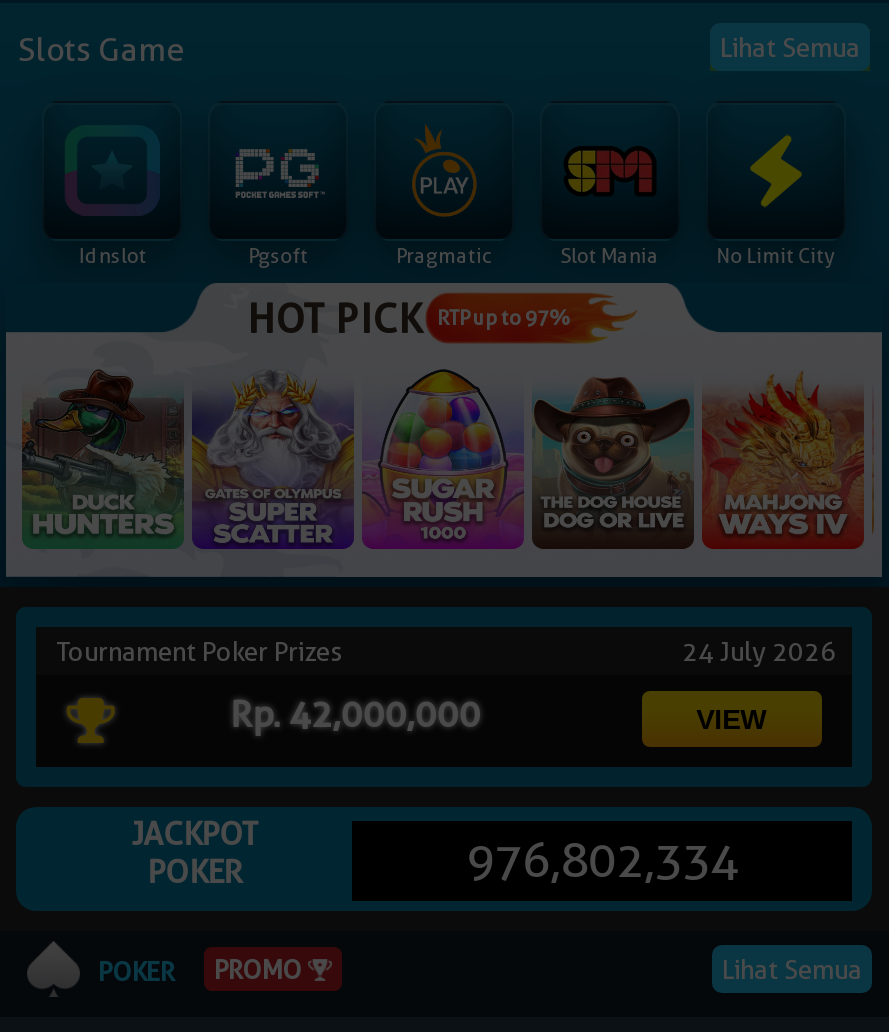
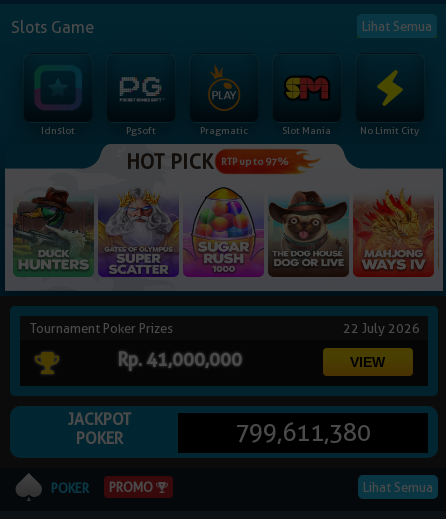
- 24 July 2026
+ 22 July 2026

- Rp. 42,000,000
+ Rp. 41,000,000

- 976,802,334
+ 799,611,380
